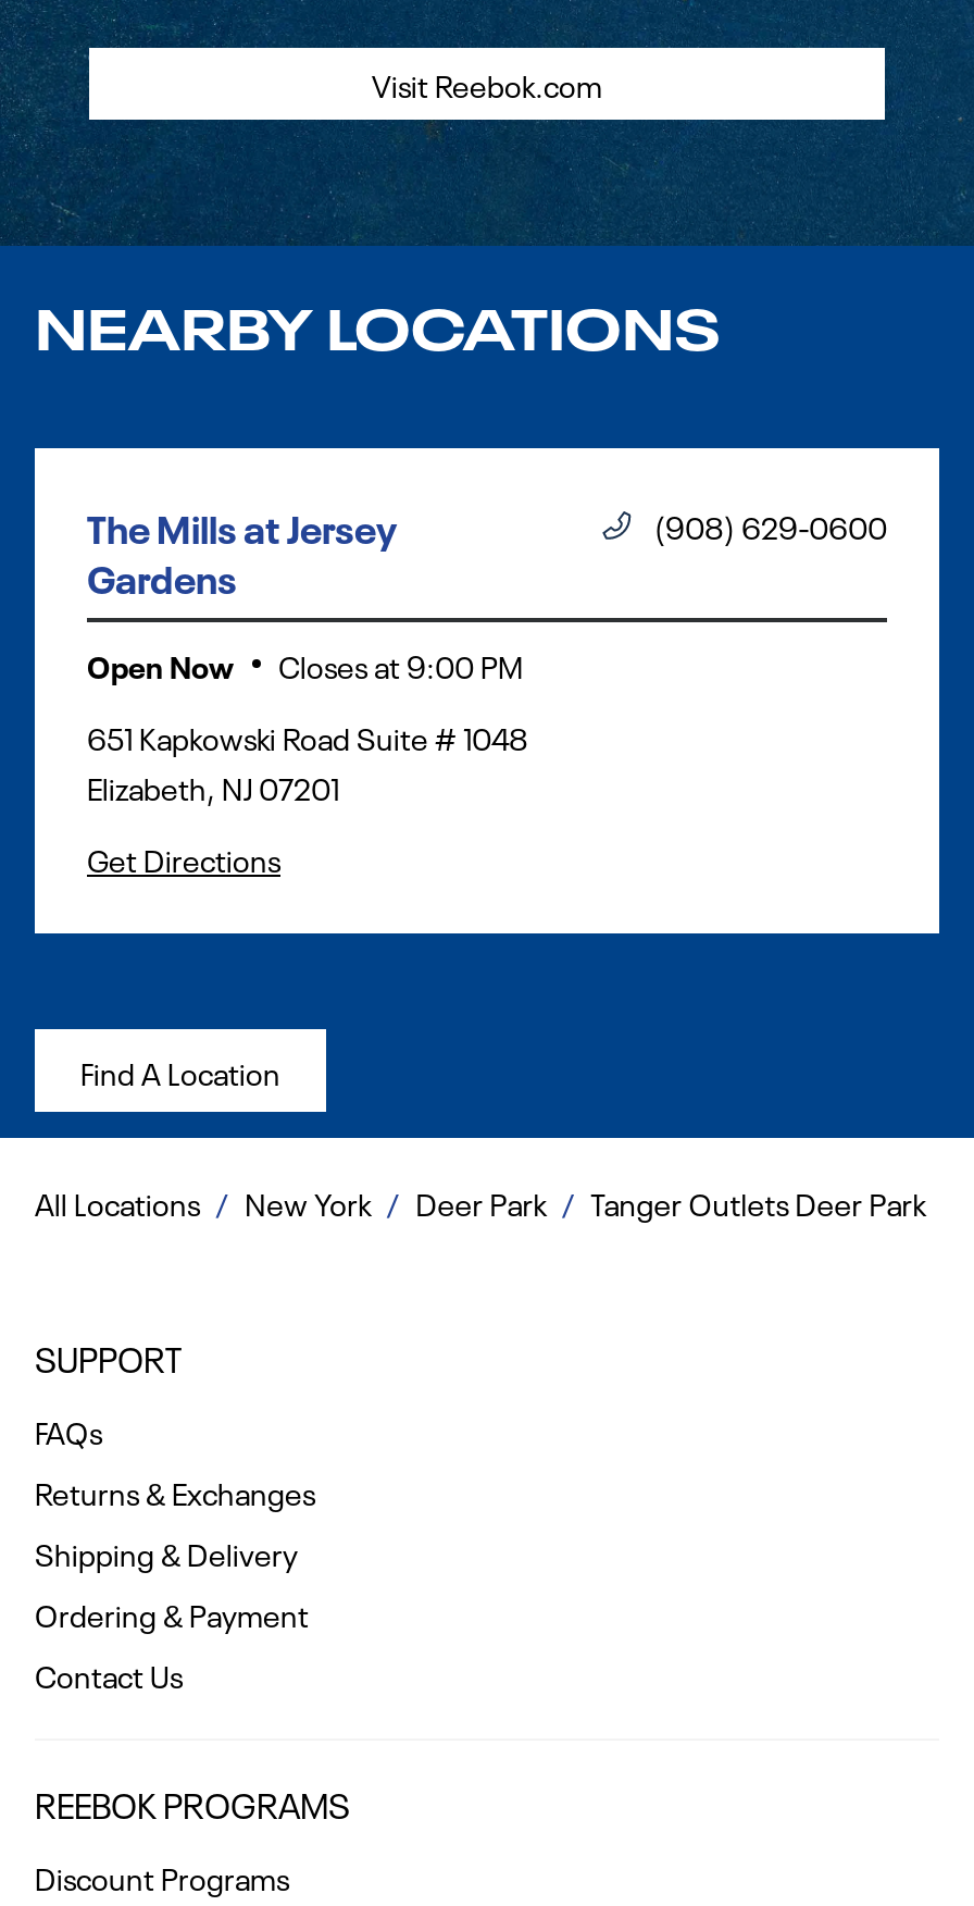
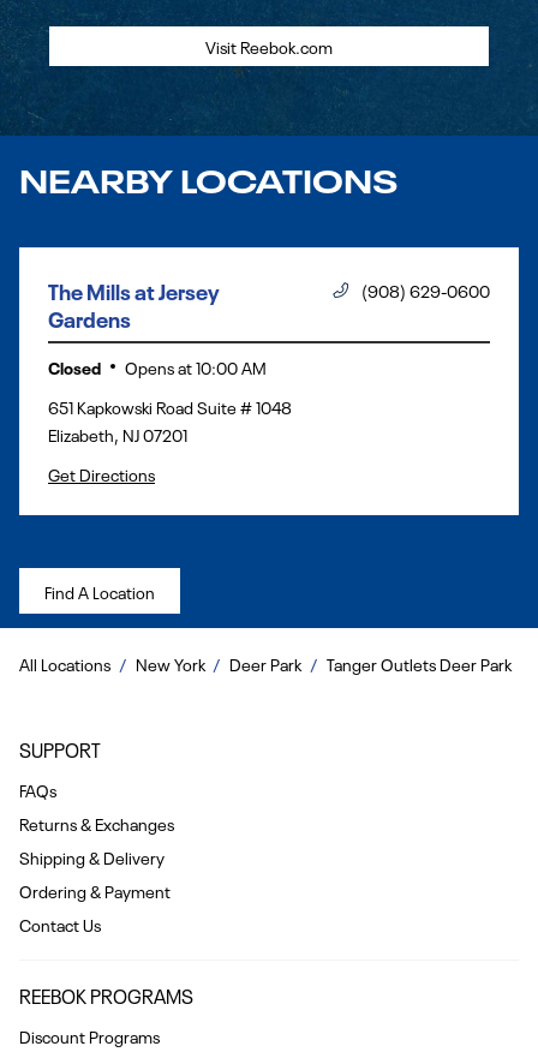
- Open Now
- Closes at 9:00 PM
+ Closed
+ Opens at 10:00 AM
